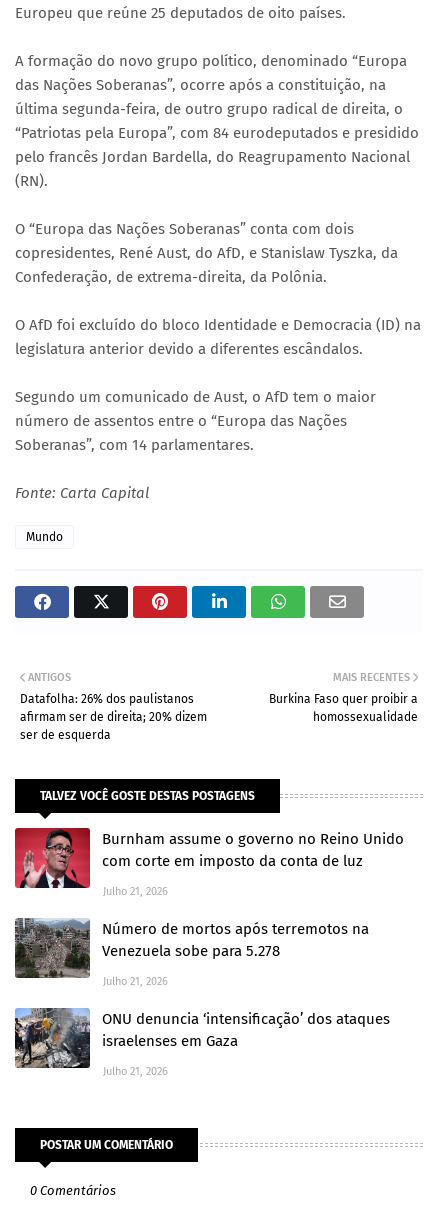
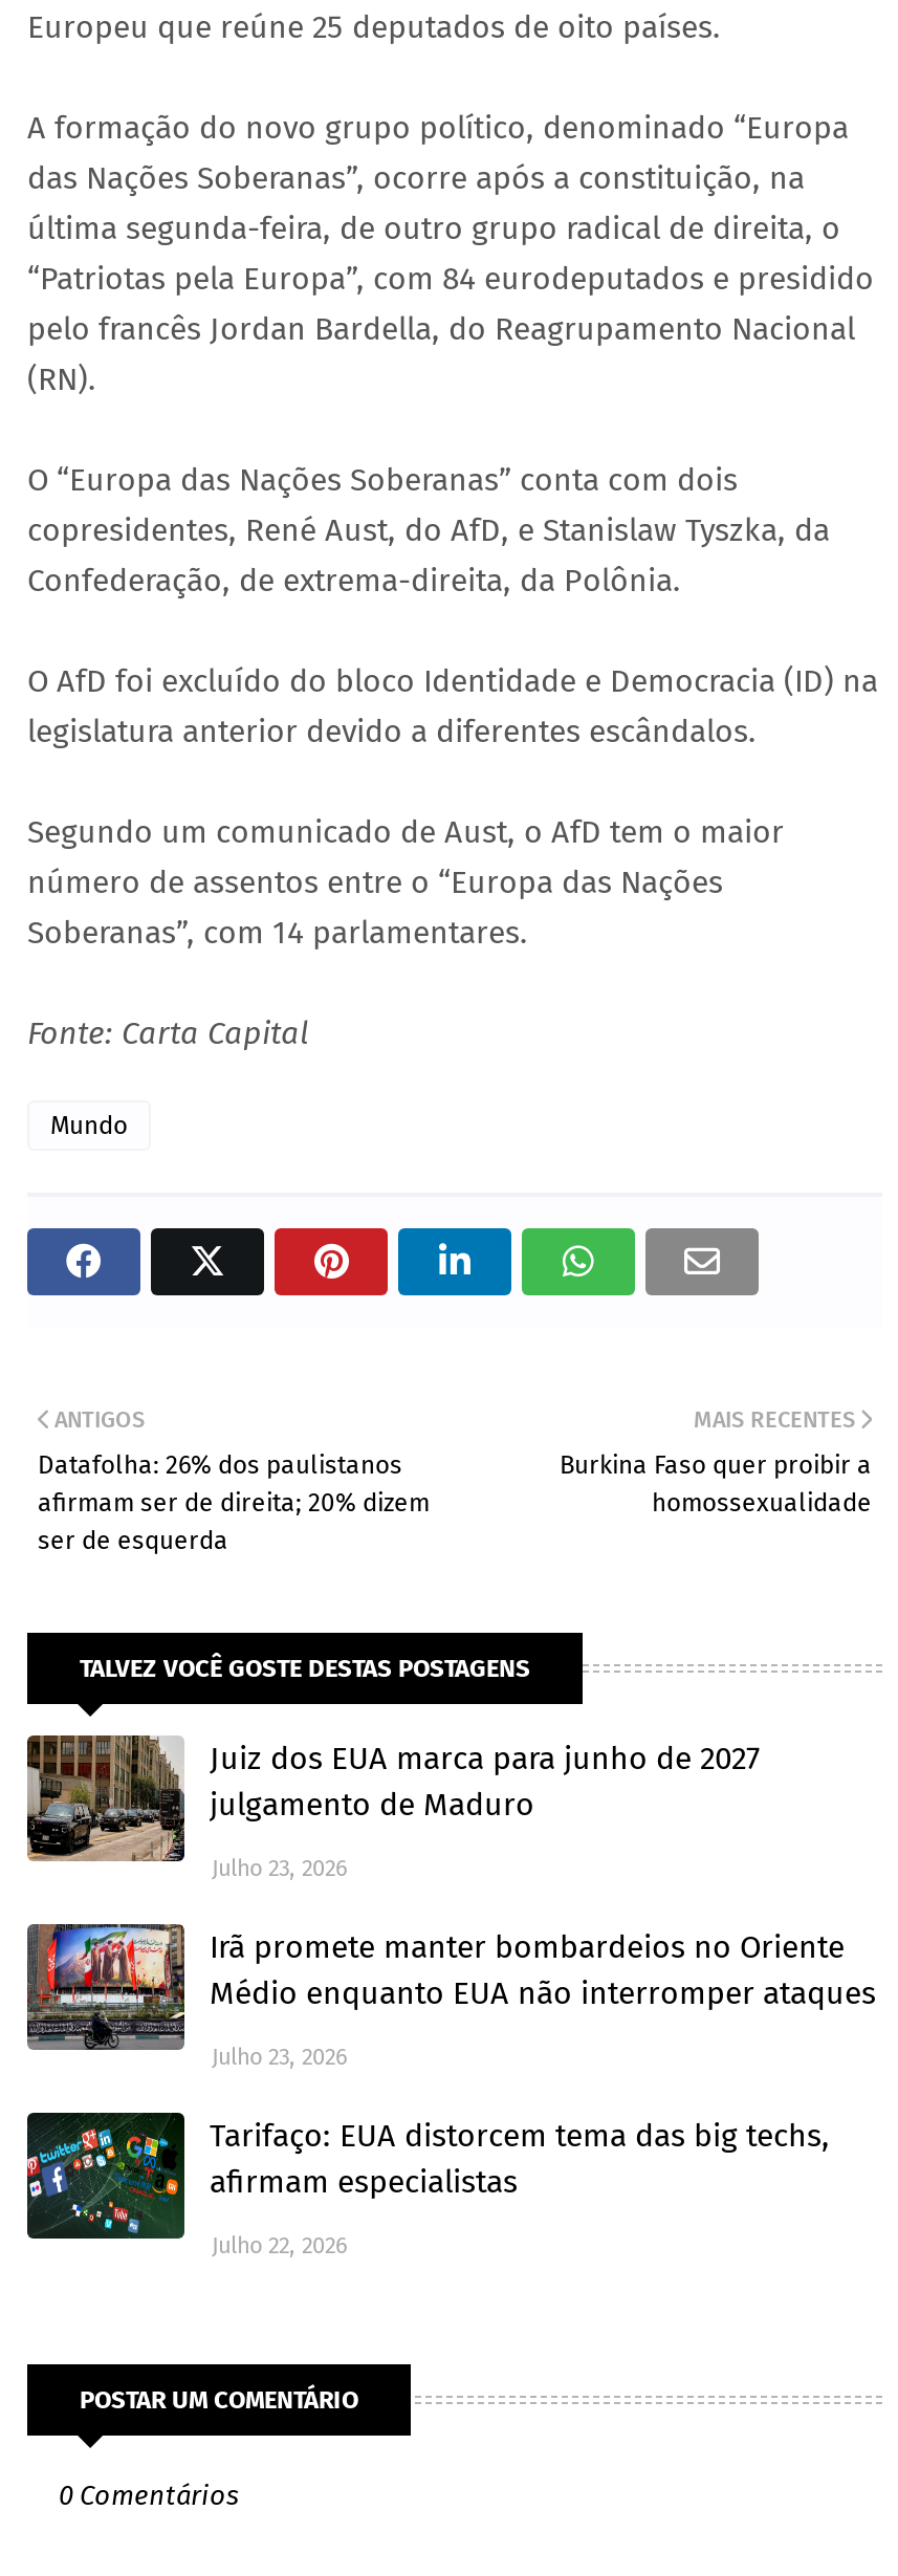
- [image]
- Burnham assume o governo no Reino Unido
- com corte em imposto da conta de luz
+ [image]
+ Juiz dos EUA marca para junho de 2027
+ julgamento de Maduro

- Julho 21, 2026
+ Julho 23, 2026

- [image]
- Número de mortos após terremotos na
- Venezuela sobe para 5.278
+ [image]
+ Irã promete manter bombardeios no Oriente
+ Médio enquanto EUA não interromper ataques

- Julho 21, 2026
+ Julho 23, 2026

- [image]
- ONU denuncia ‘intensificação’ dos ataques
- israelenses em Gaza
+ [image]
+ Tarifaço: EUA distorcem tema das big techs,
+ afirmam especialistas

- Julho 21, 2026
+ Julho 22, 2026
